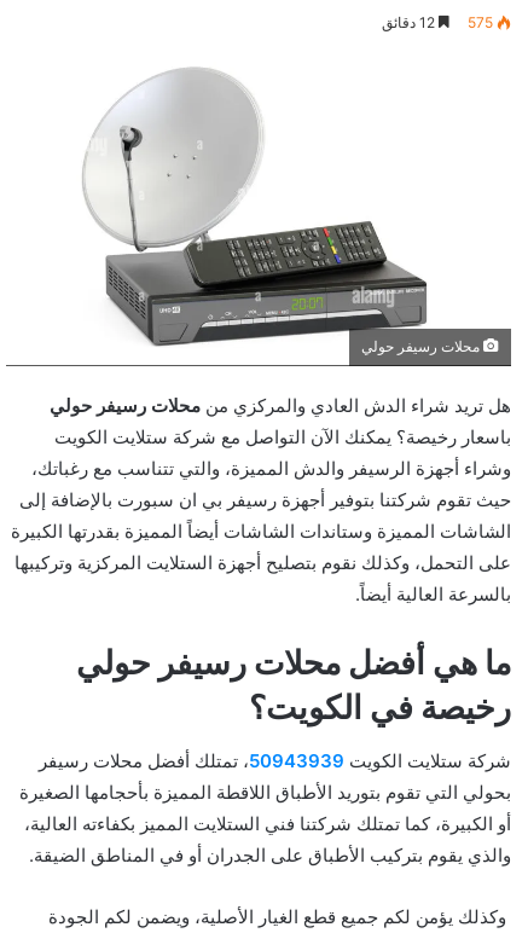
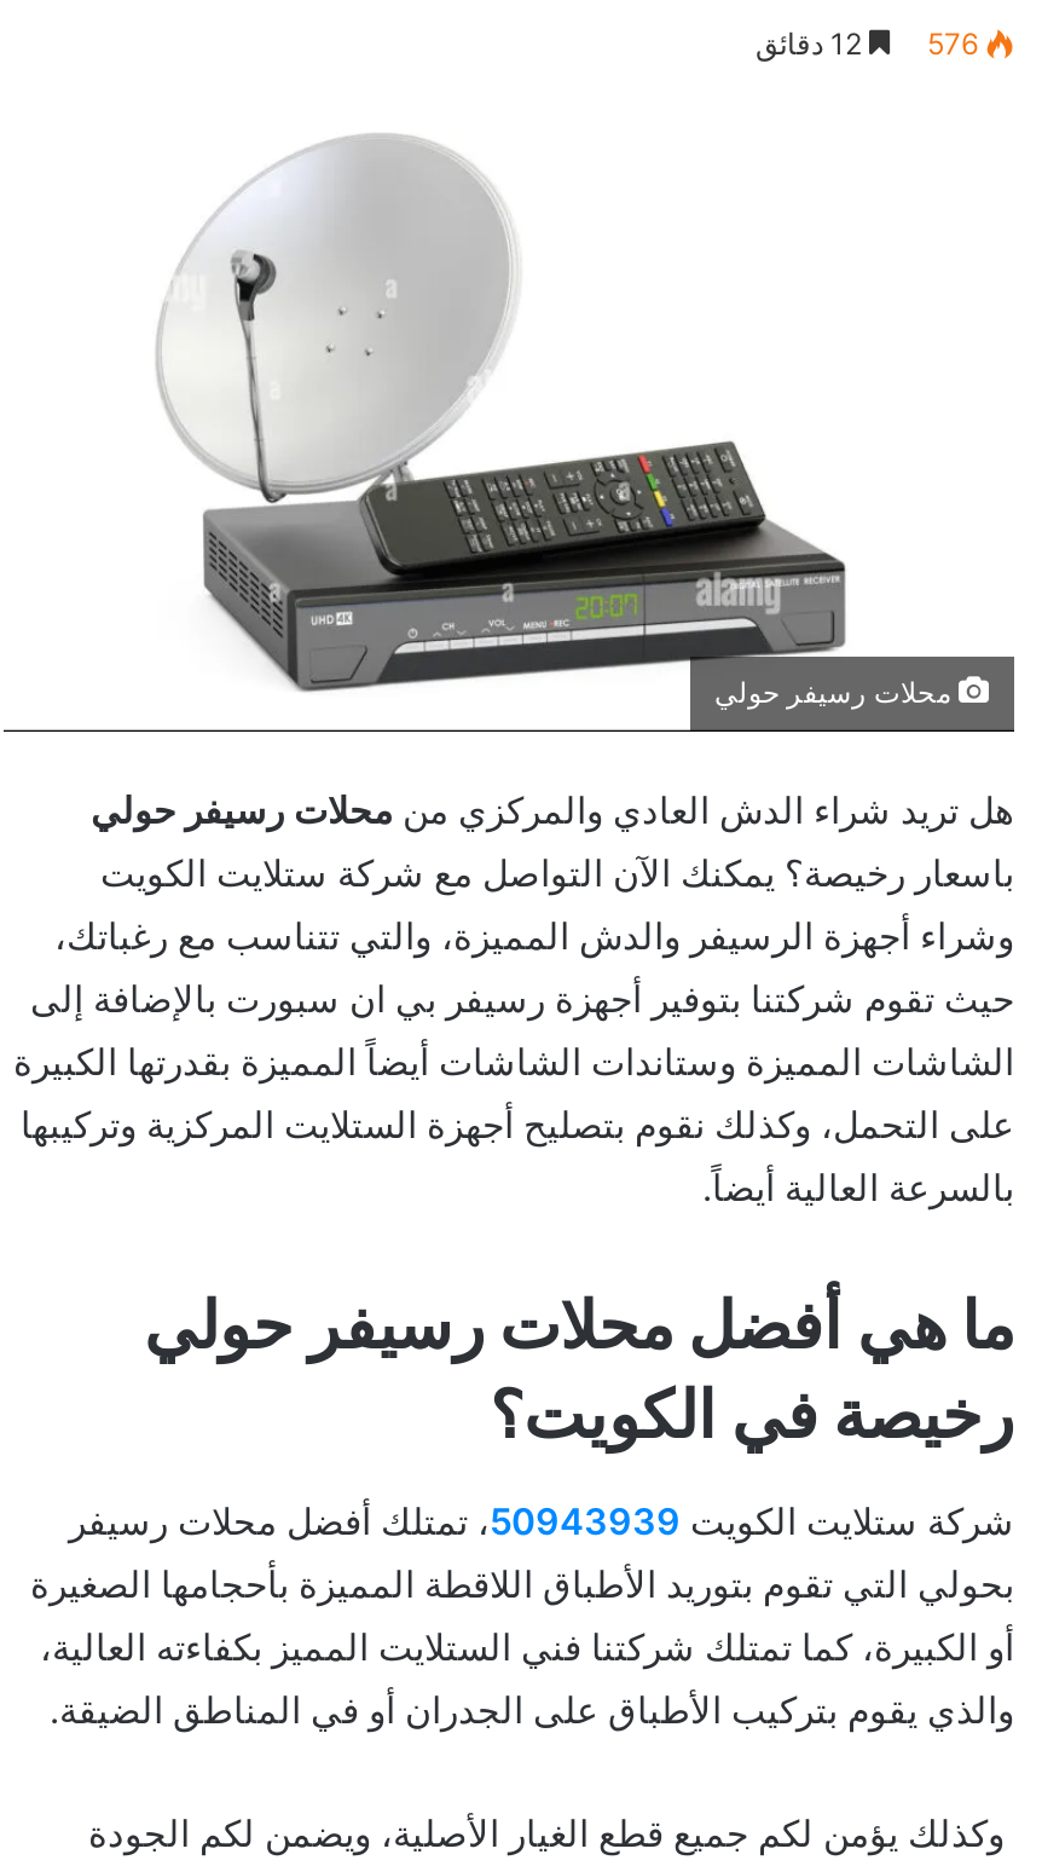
- 575
+ 576
